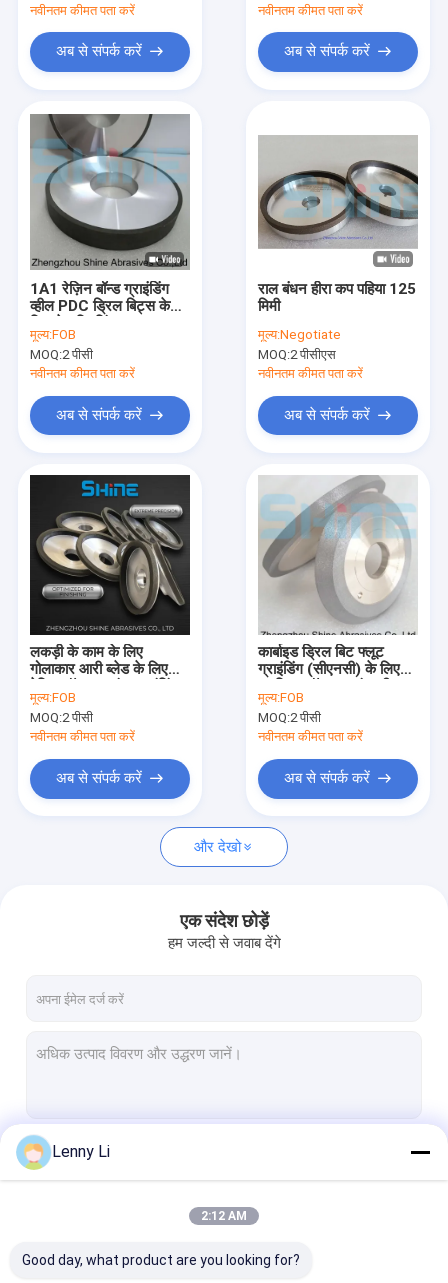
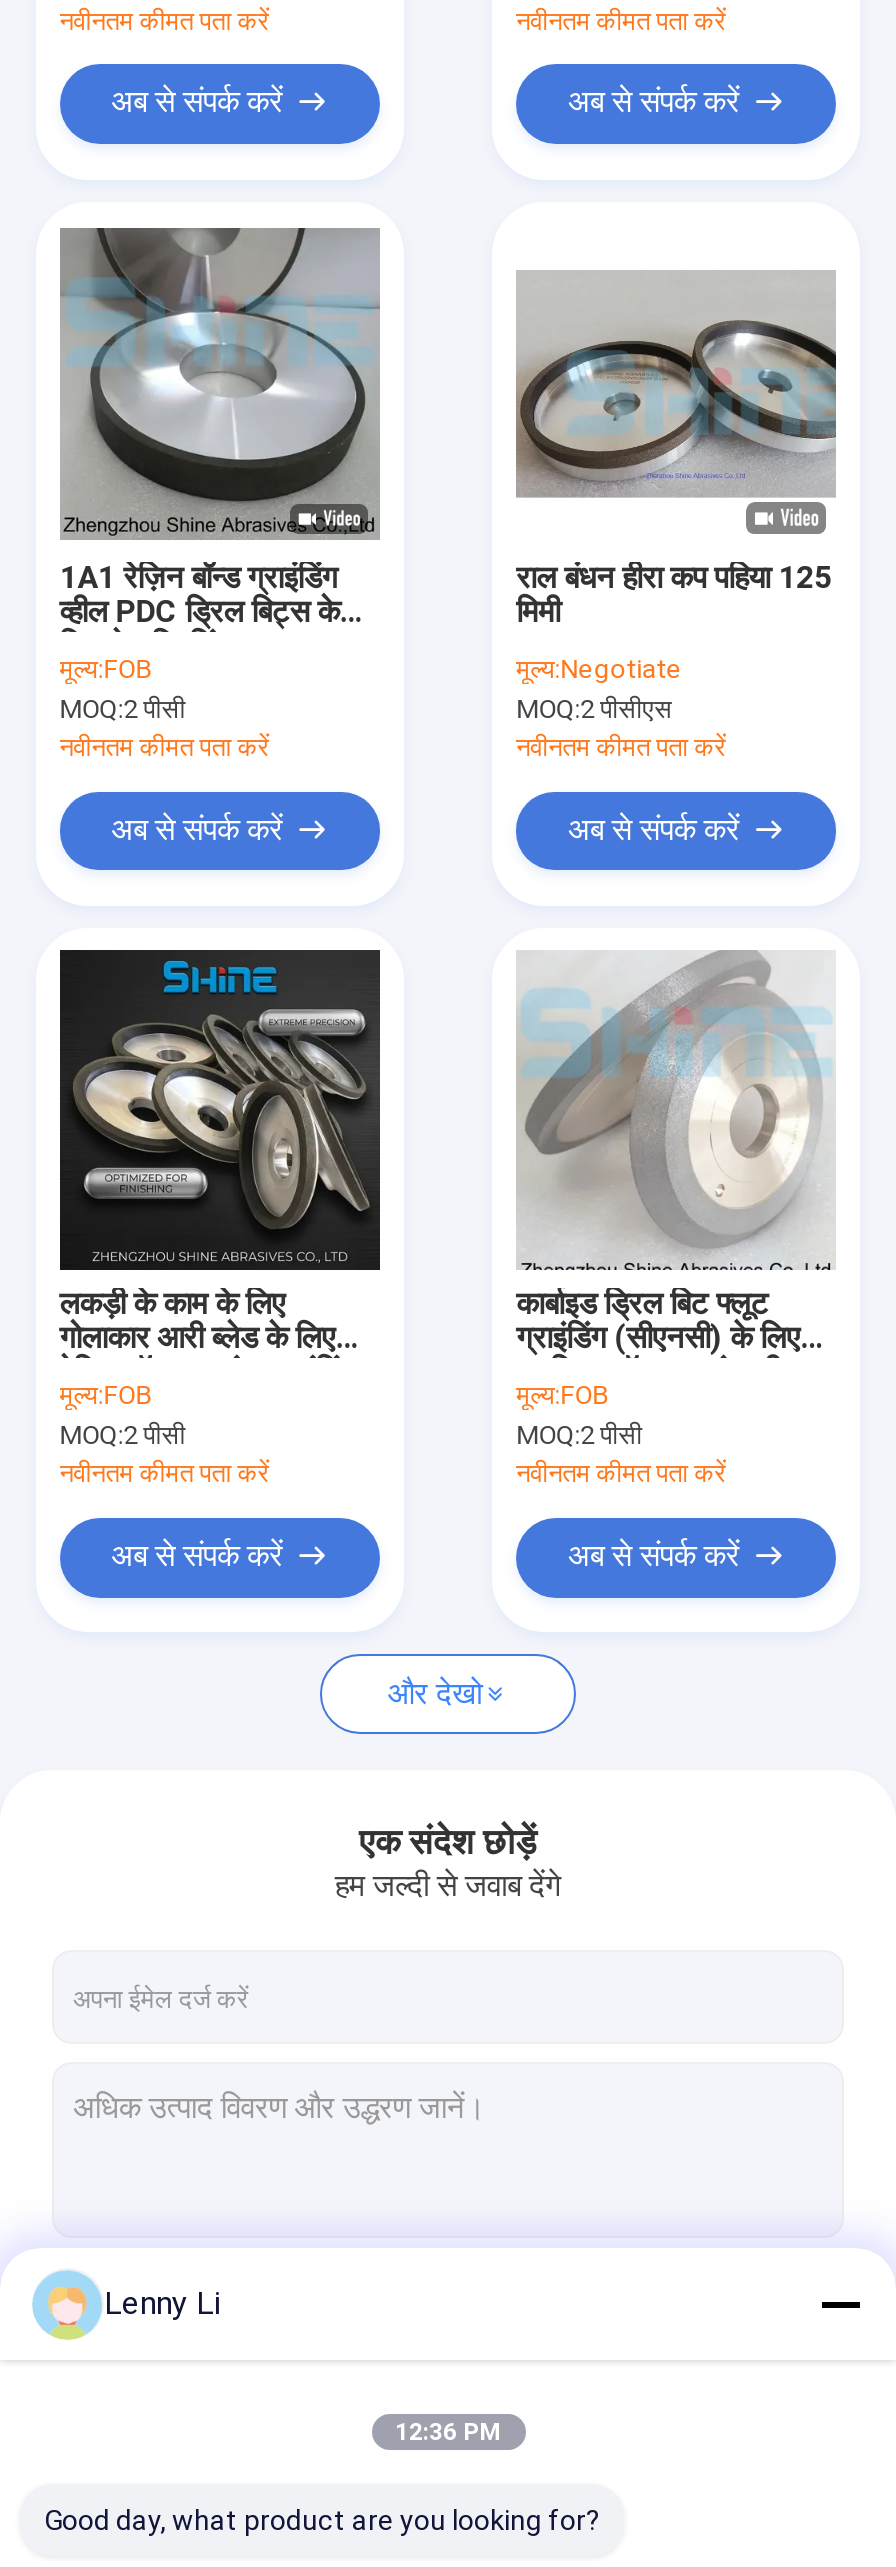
- 2:12 AM
+ 12:36 PM
